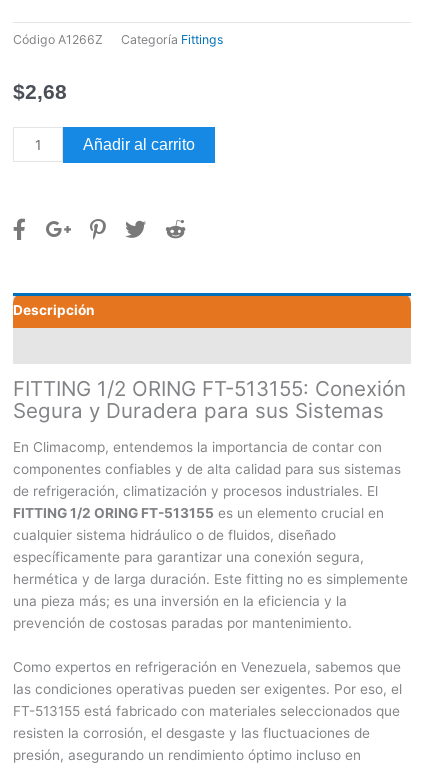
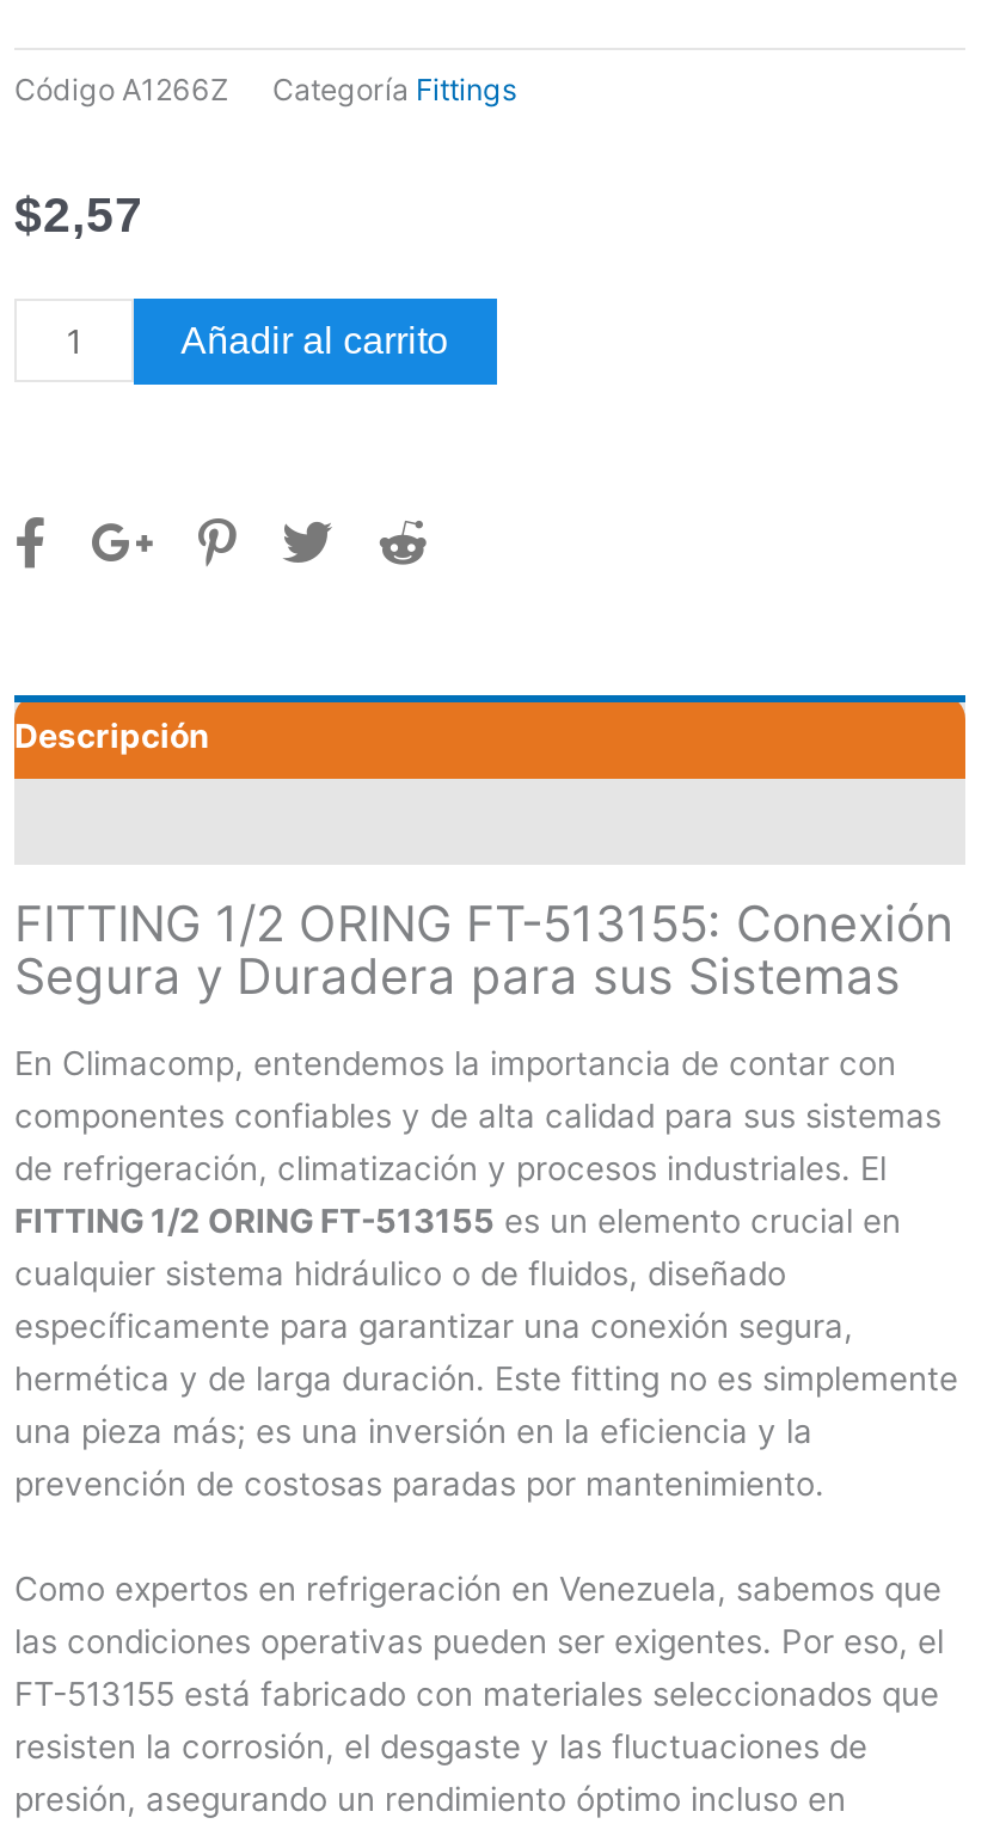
- $2,68
+ $2,57
